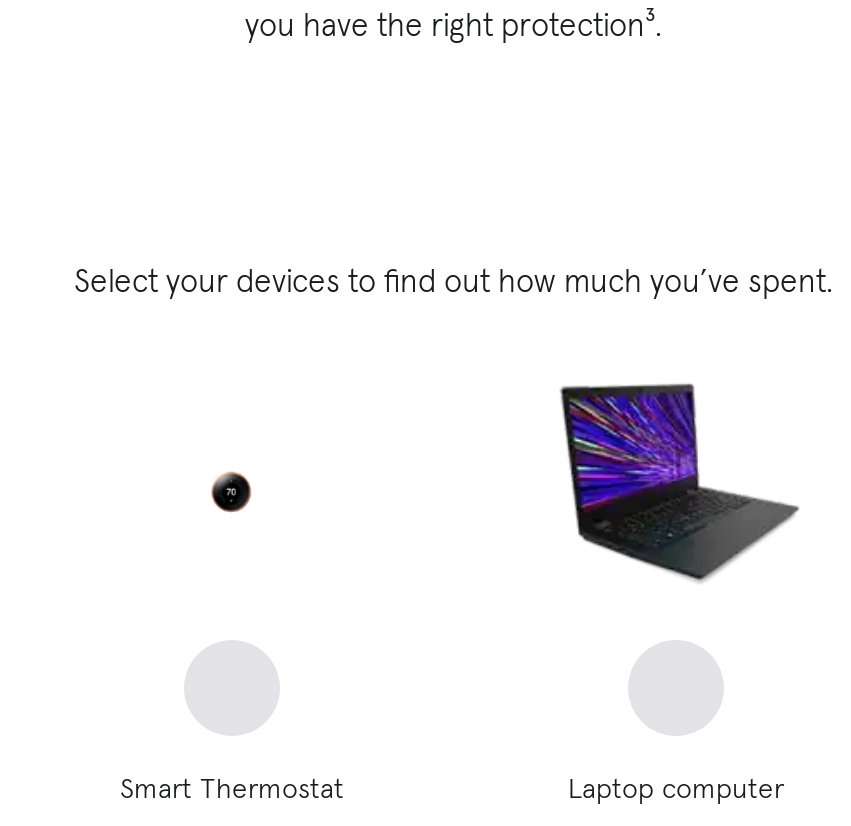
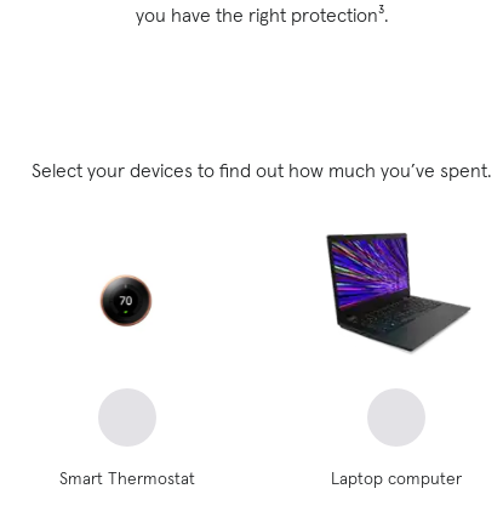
- [image]
+ [image]
